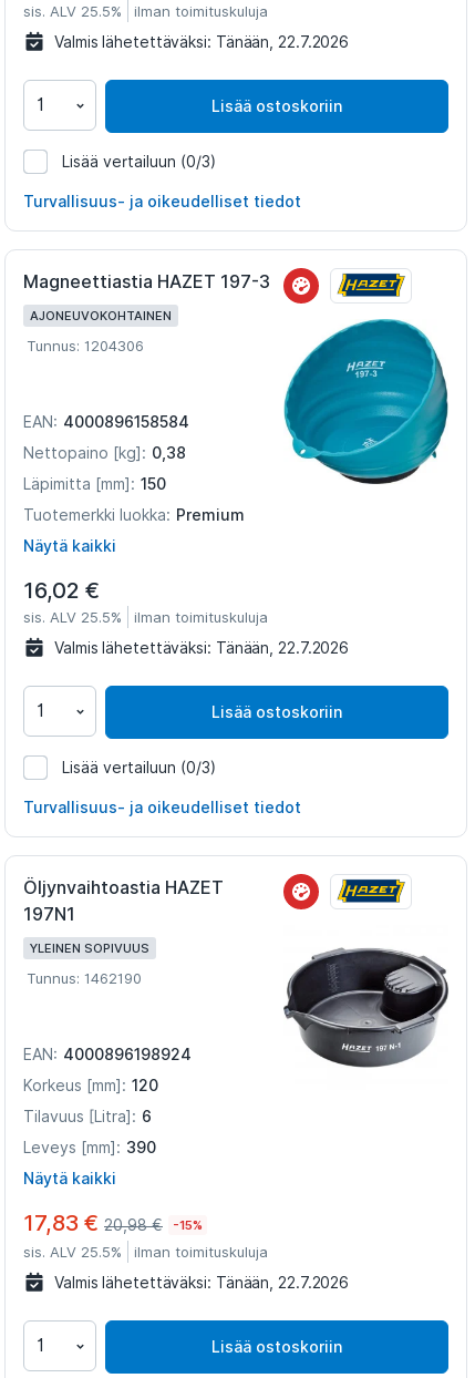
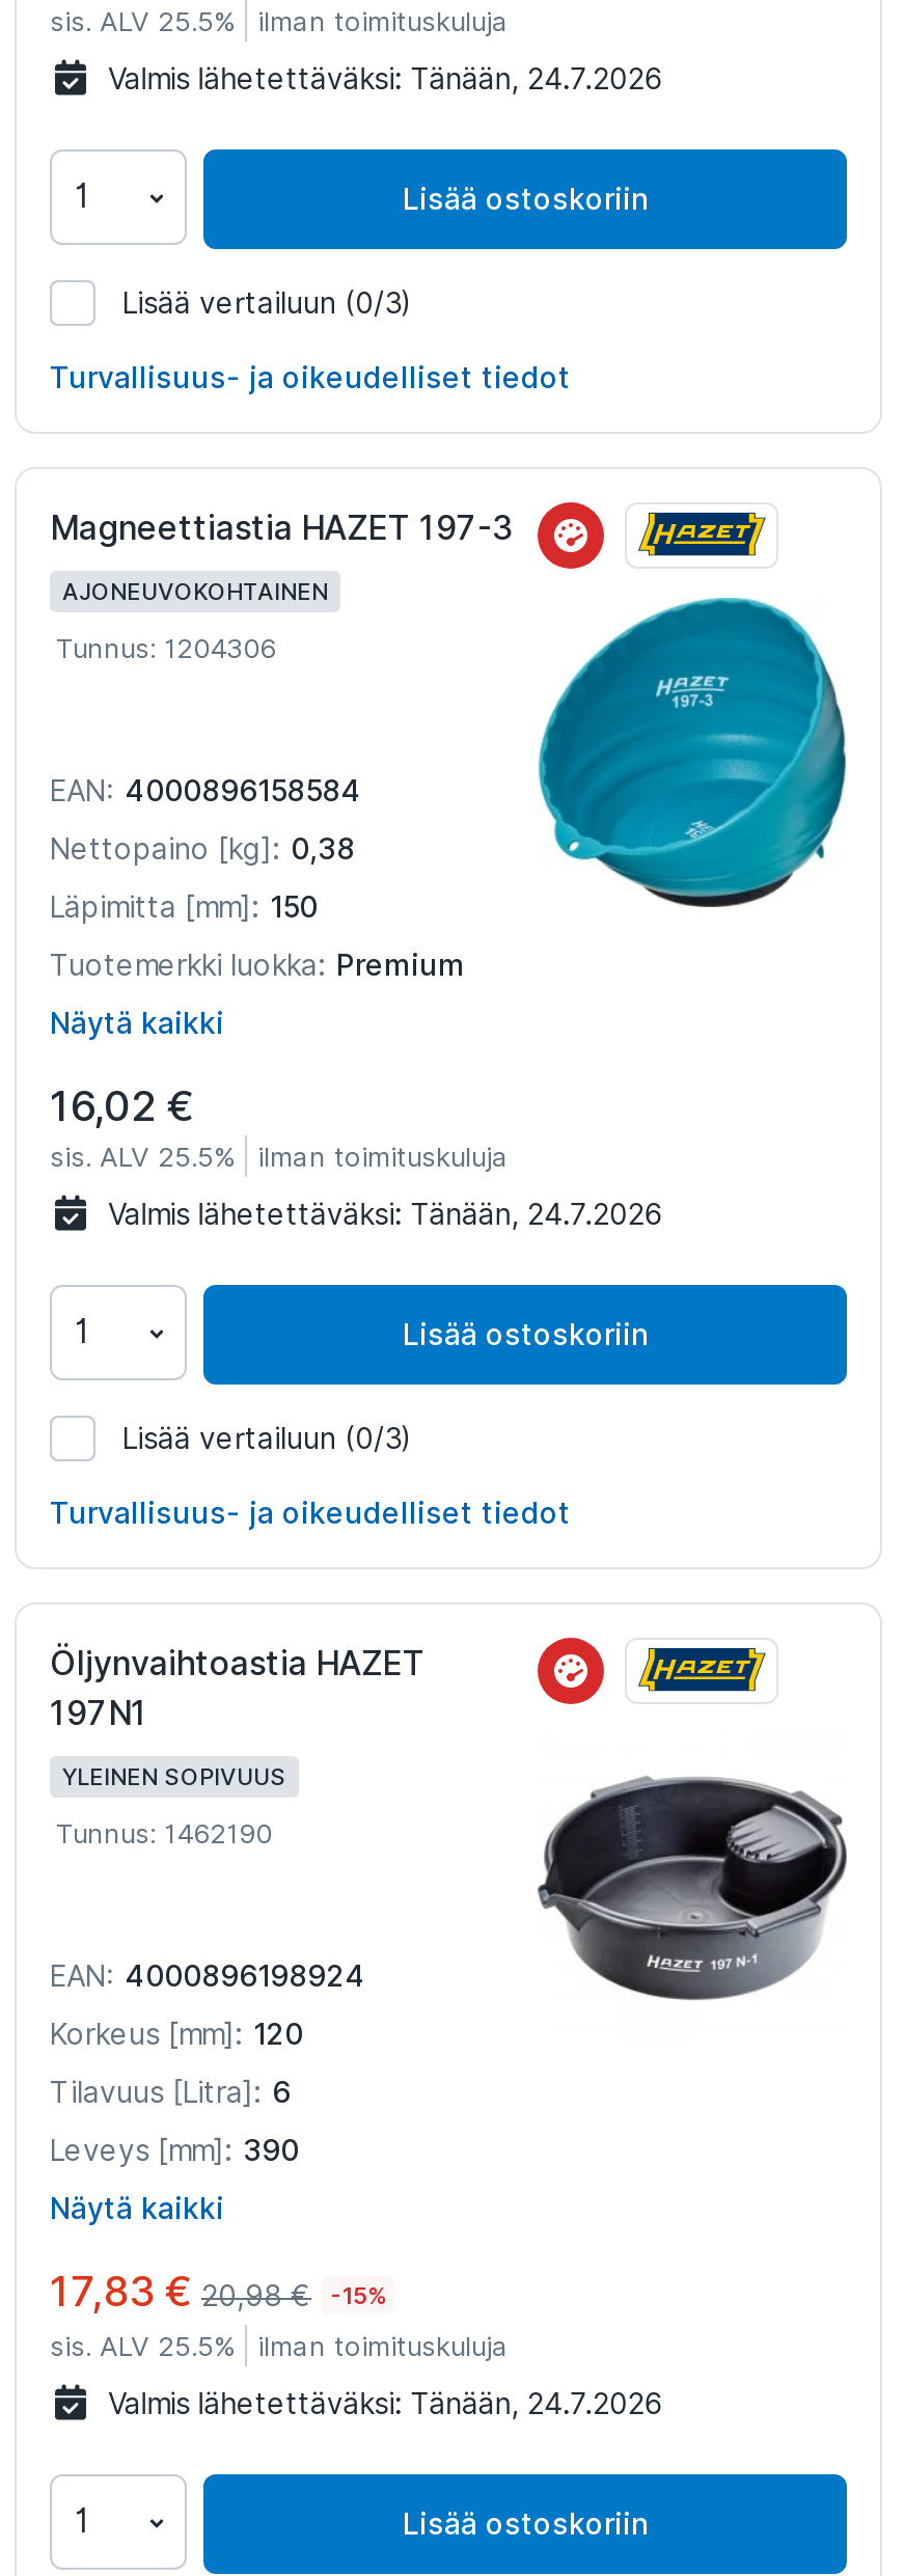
- Valmis lähetettäväksi: Tänään, 22.7.2026
+ Valmis lähetettäväksi: Tänään, 24.7.2026

- Valmis lähetettäväksi: Tänään, 22.7.2026
+ Valmis lähetettäväksi: Tänään, 24.7.2026

- Valmis lähetettäväksi: Tänään, 22.7.2026
+ Valmis lähetettäväksi: Tänään, 24.7.2026
